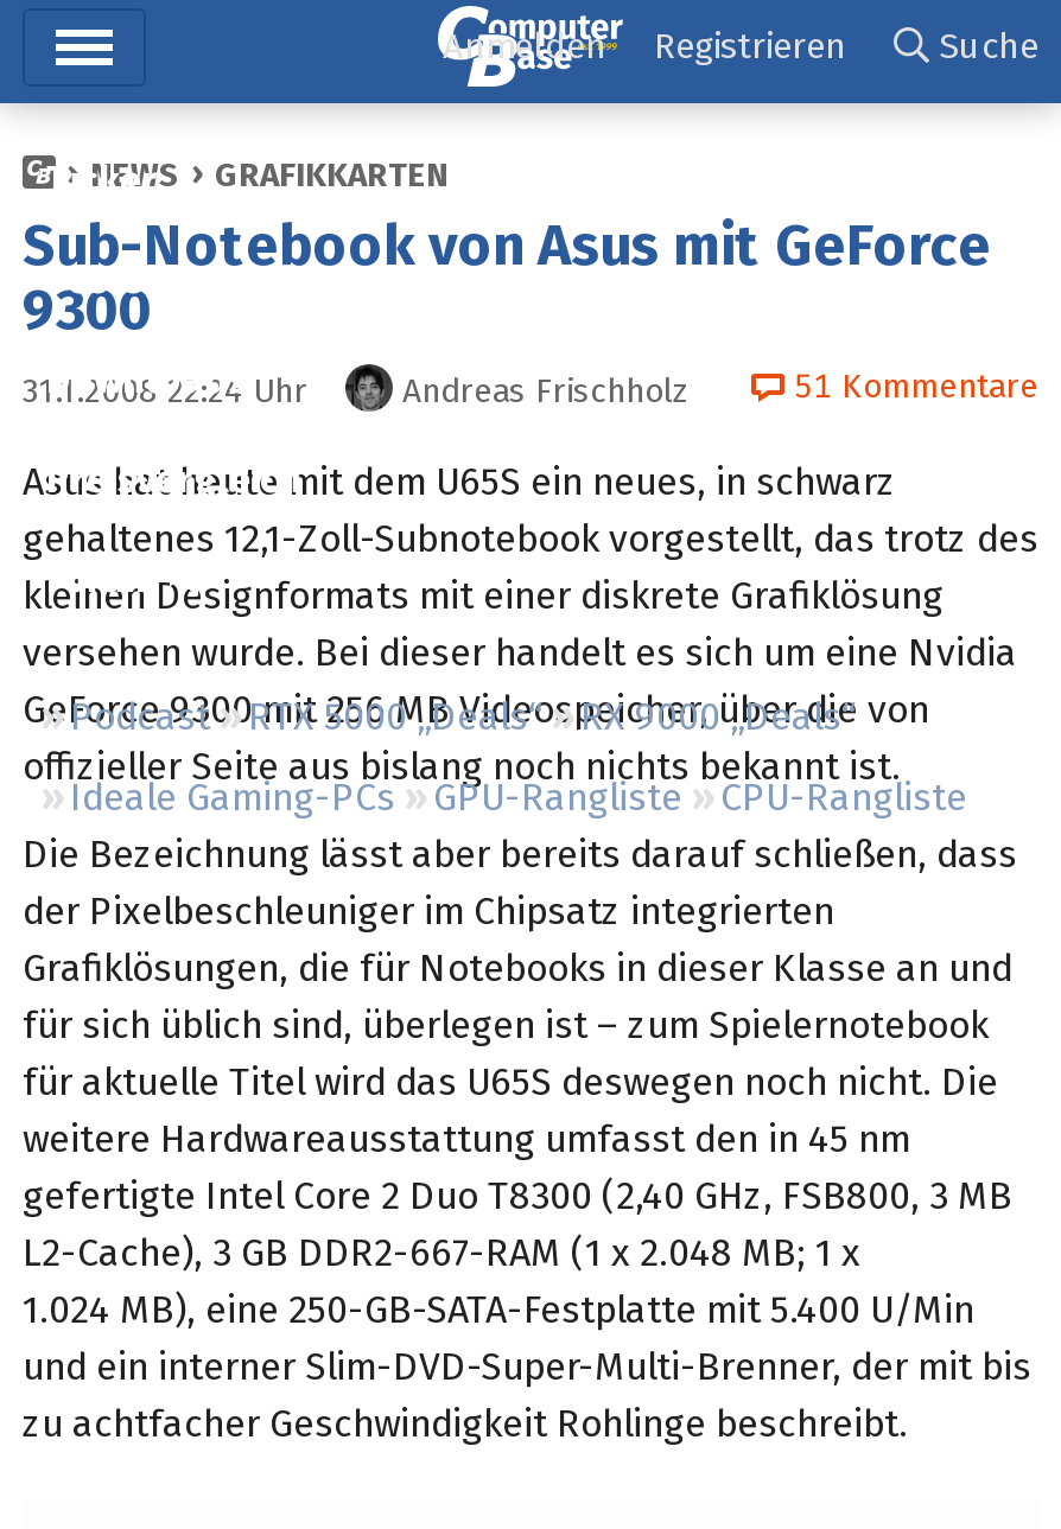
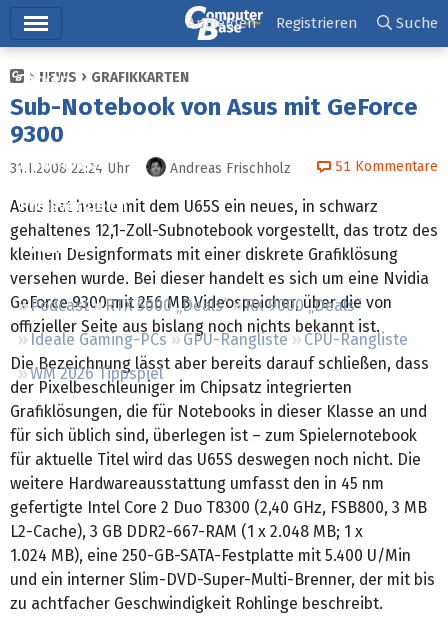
+ WM 2026 Tippspiel
